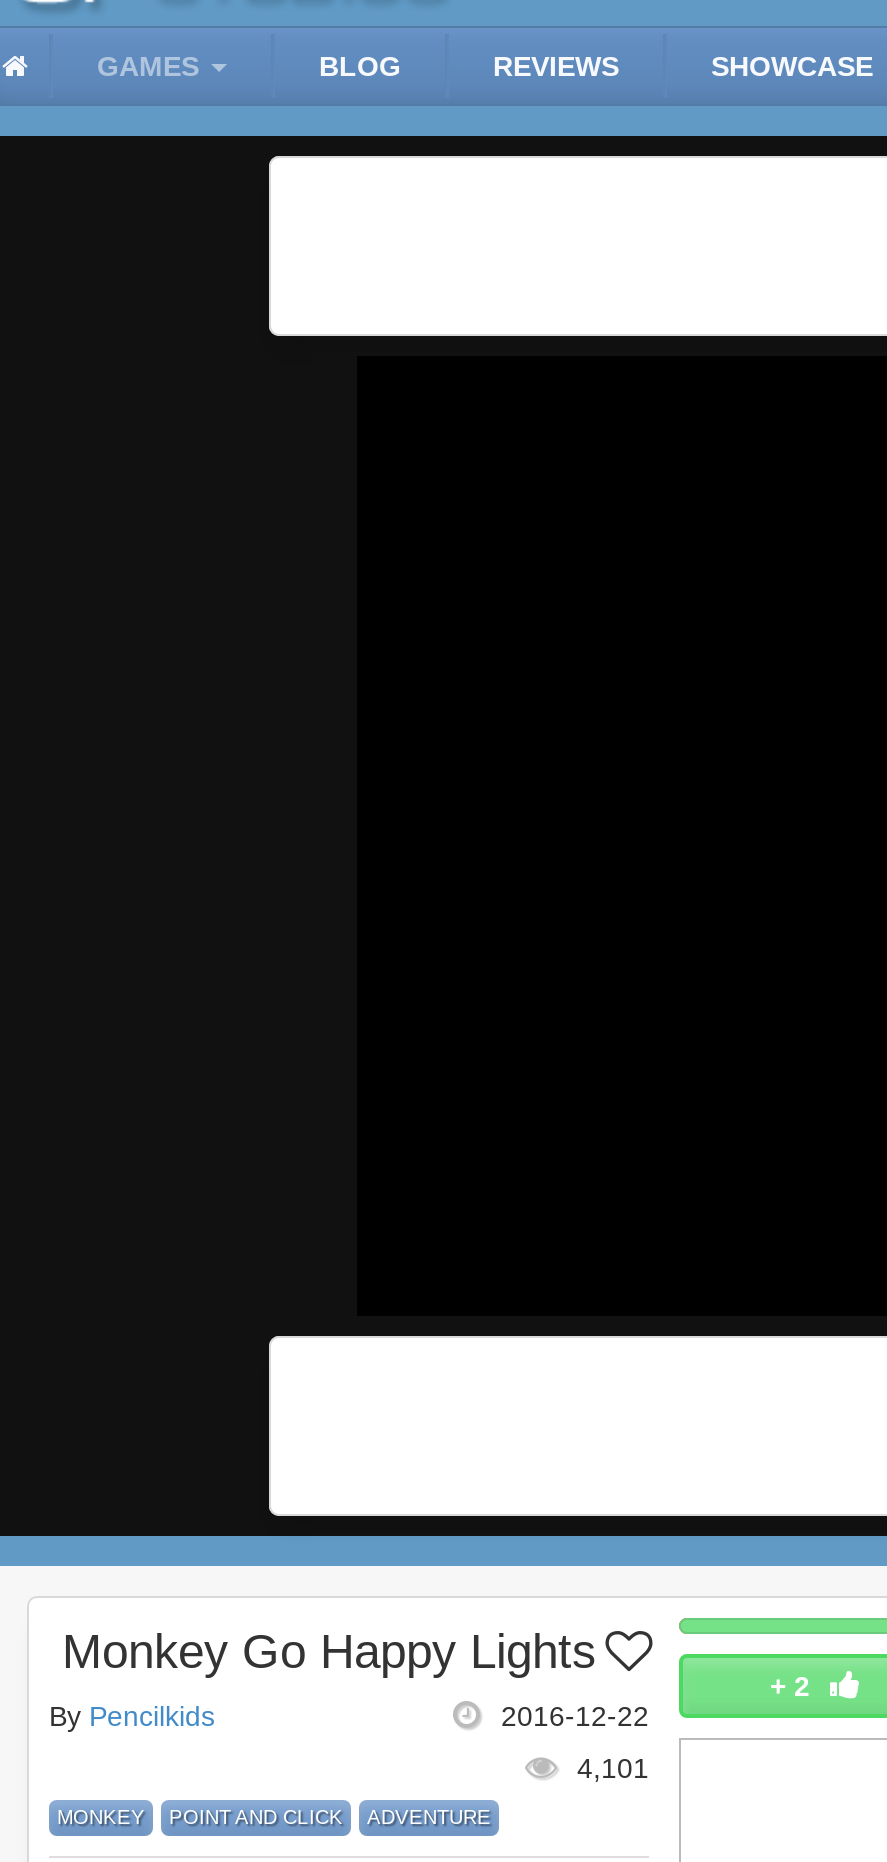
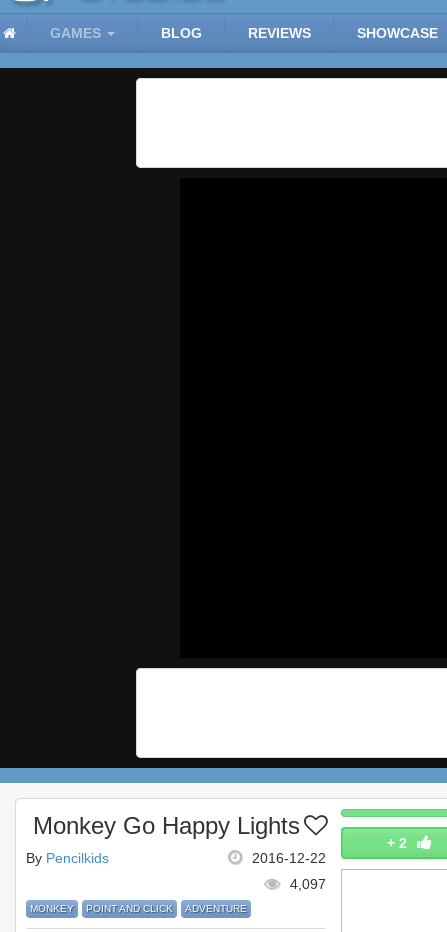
- 4,101
+ 4,097
